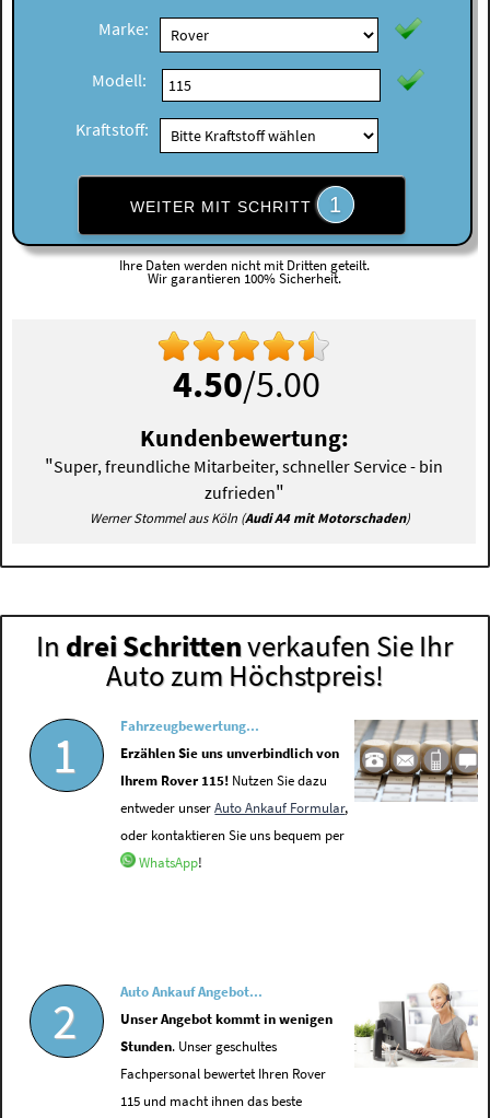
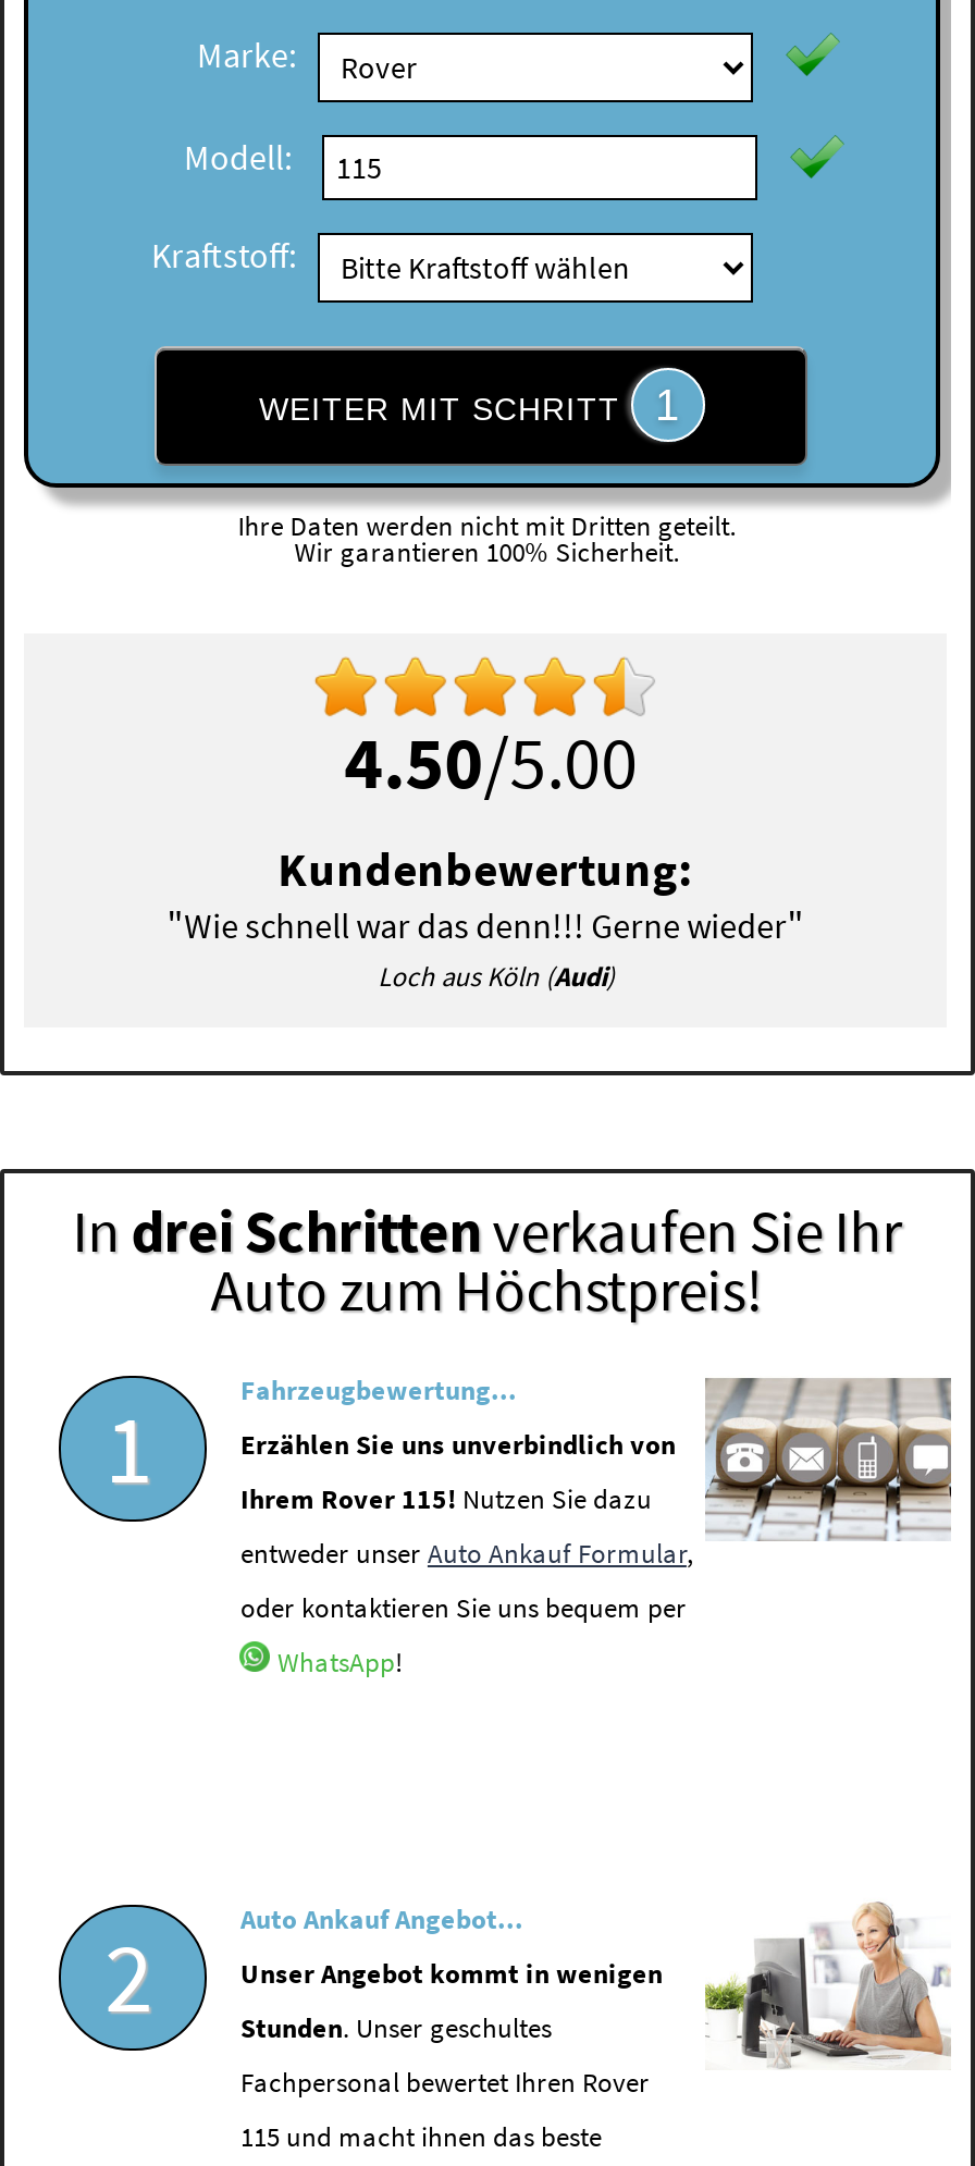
- "Super, freundliche Mitarbeiter, schneller Service - bin
- zufrieden"
- Werner Stommel aus Köln (Audi A4 mit Motorschaden)
+ "Wie schnell war das denn!!! Gerne wieder"
+ Loch aus Köln (Audi)
